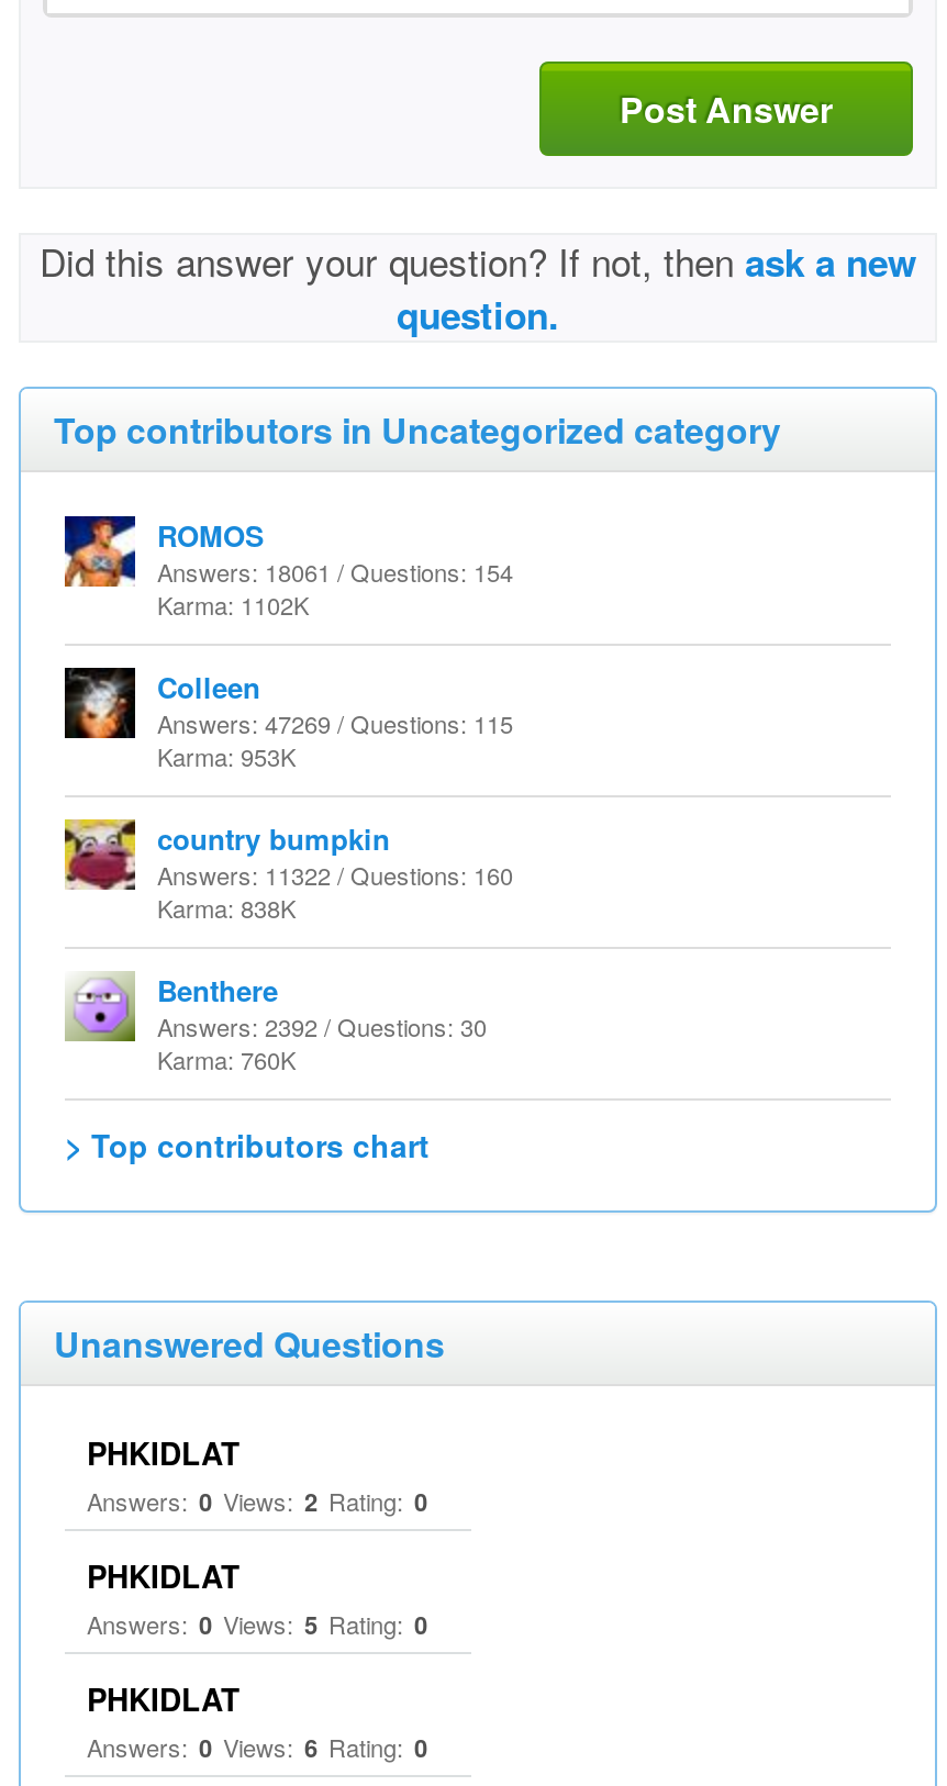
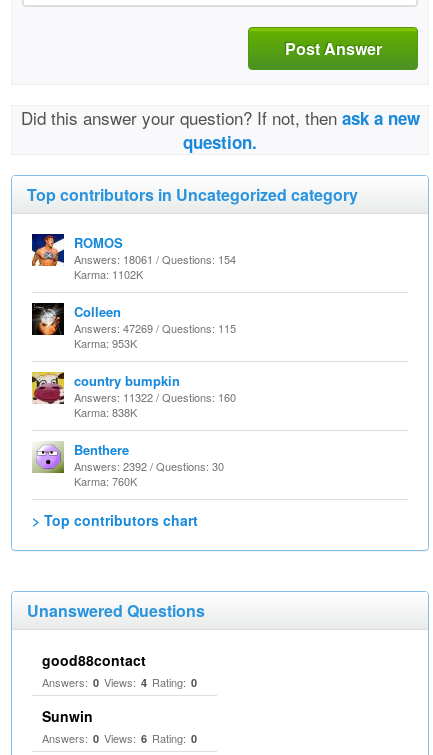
- PHKIDLAT
- Answers: 0 Views: 2 Rating: 0
- PHKIDLAT
- Answers: 0 Views: 5 Rating: 0
- PHKIDLAT
+ good88contact
+ Answers: 0 Views: 4 Rating: 0
+ Sunwin
